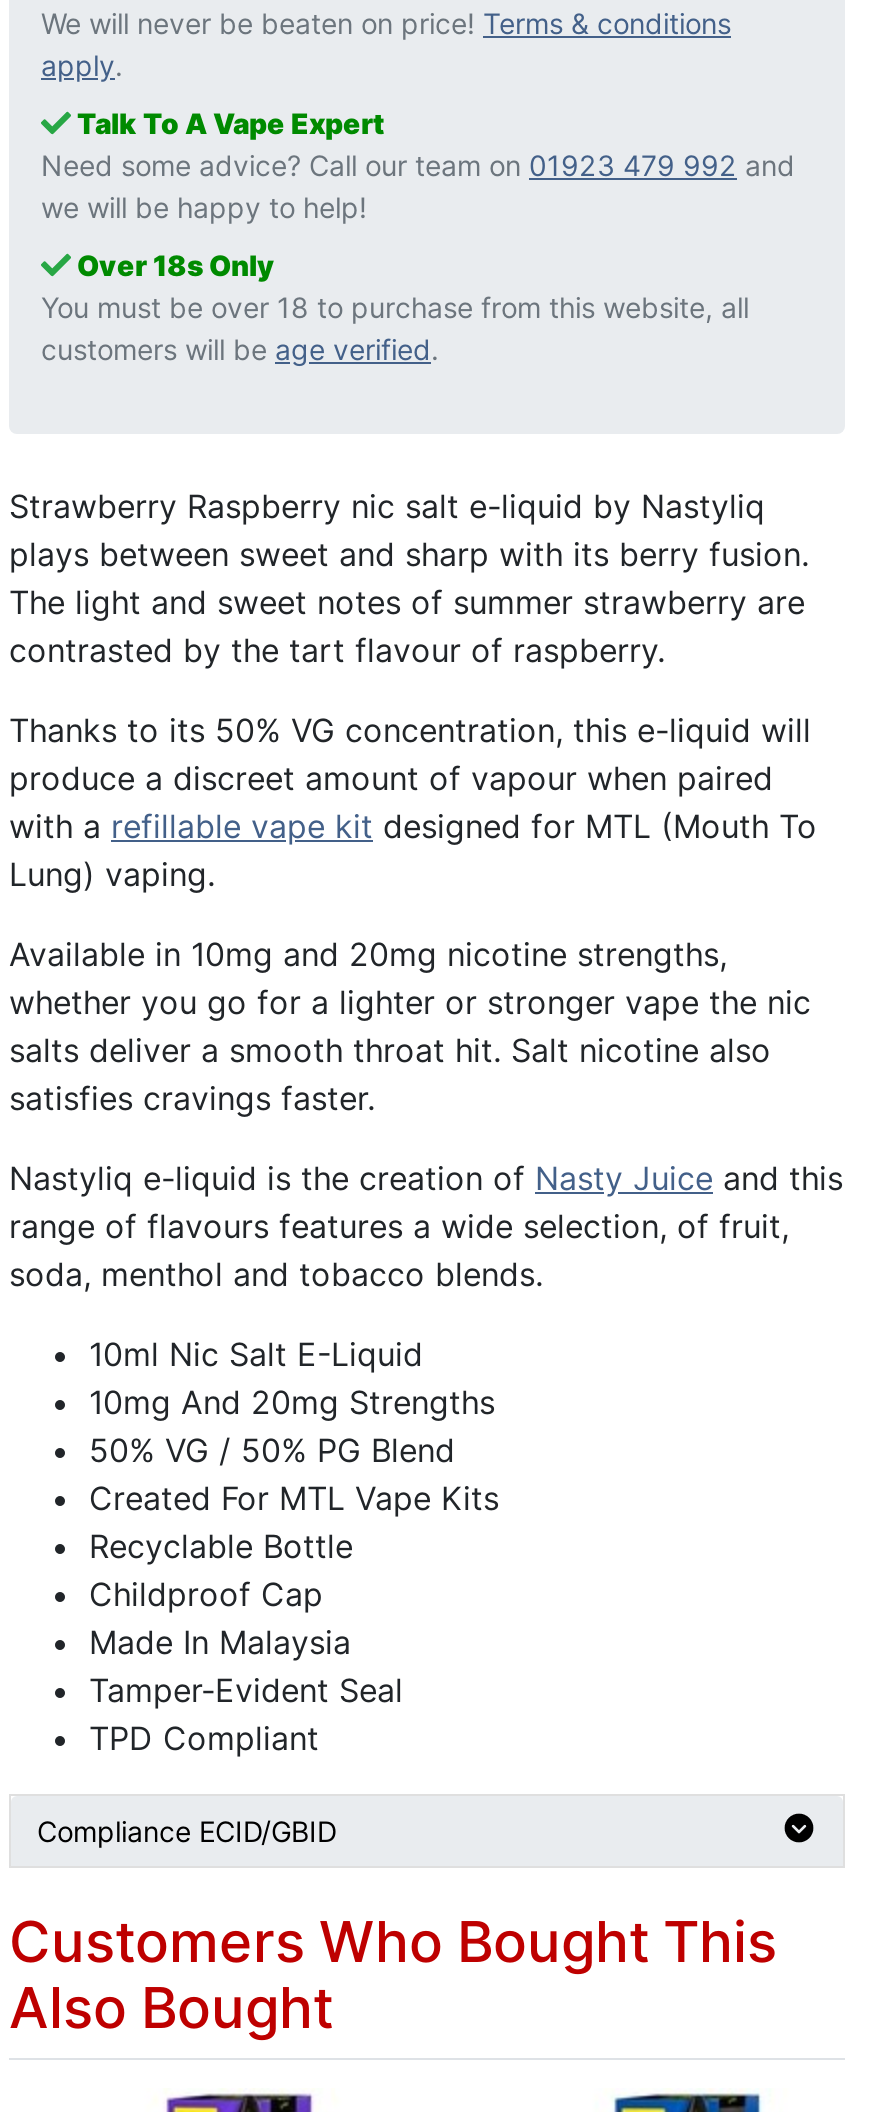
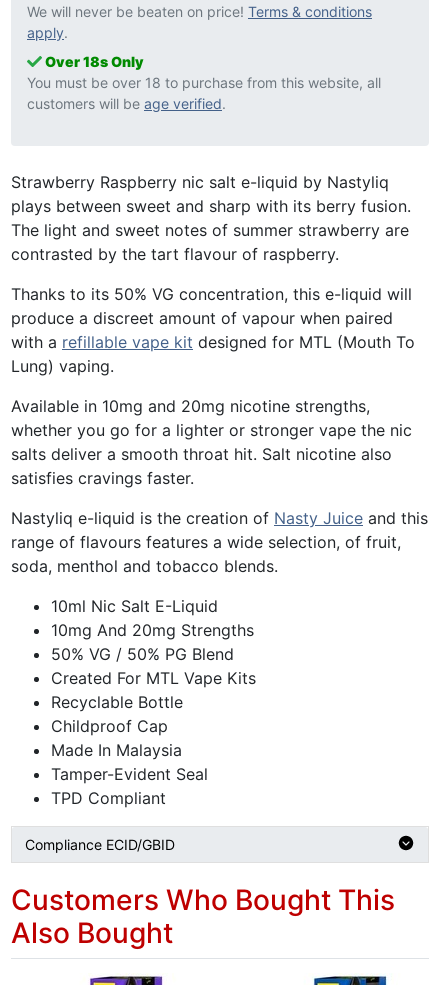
- Talk To A Vape Expert
- Need some advice? Call our team on 01923 479 992 and
- we will be happy to help!
